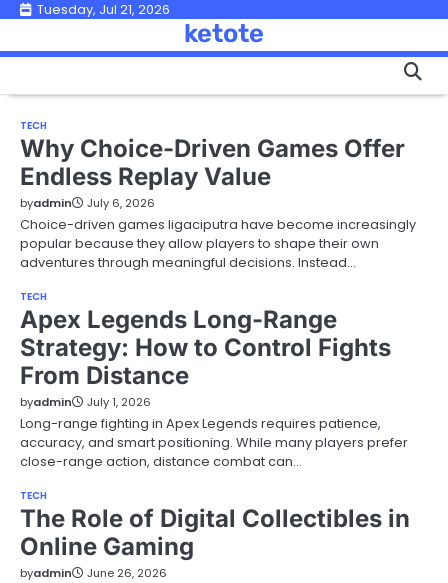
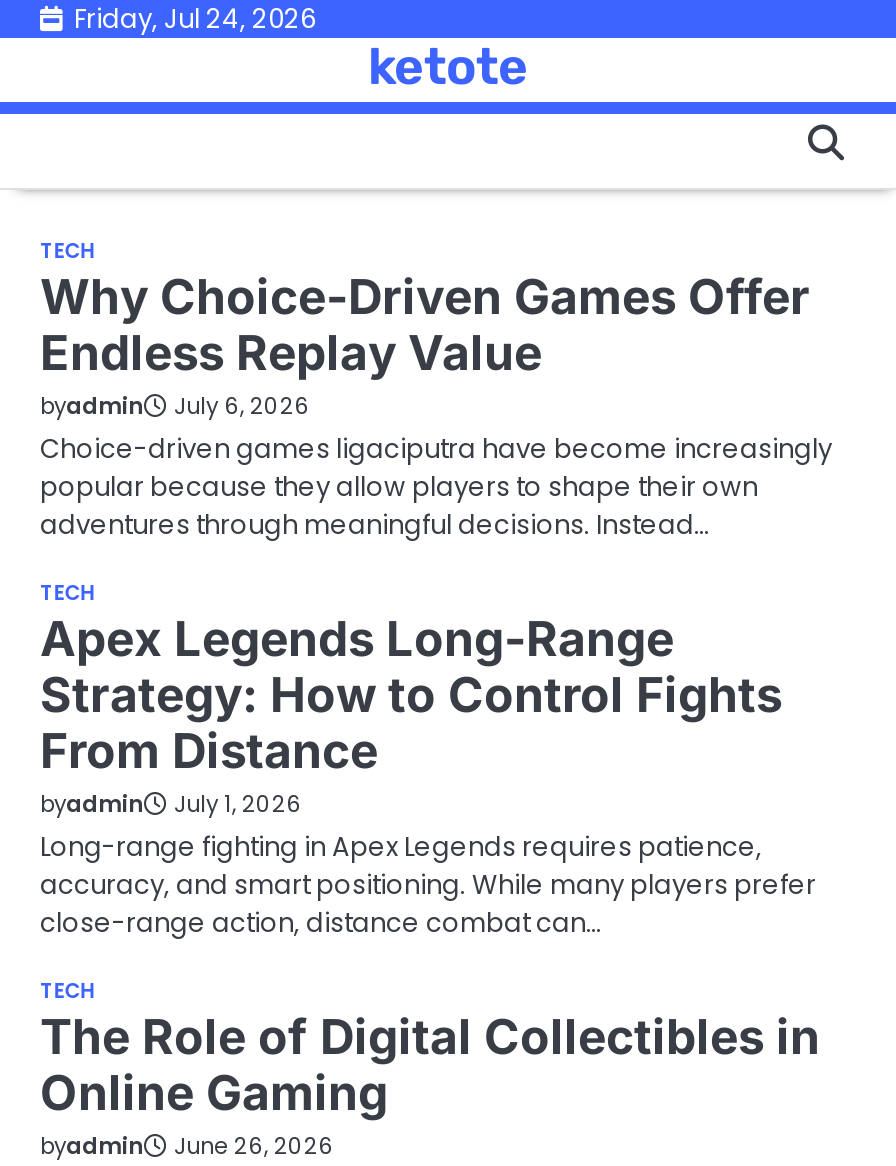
- Tuesday, Jul 21, 2026
+ Friday, Jul 24, 2026
